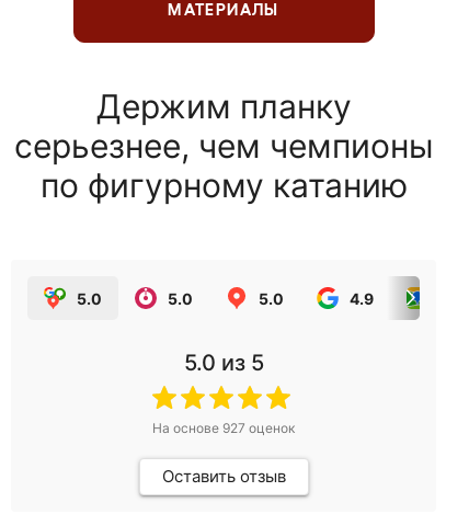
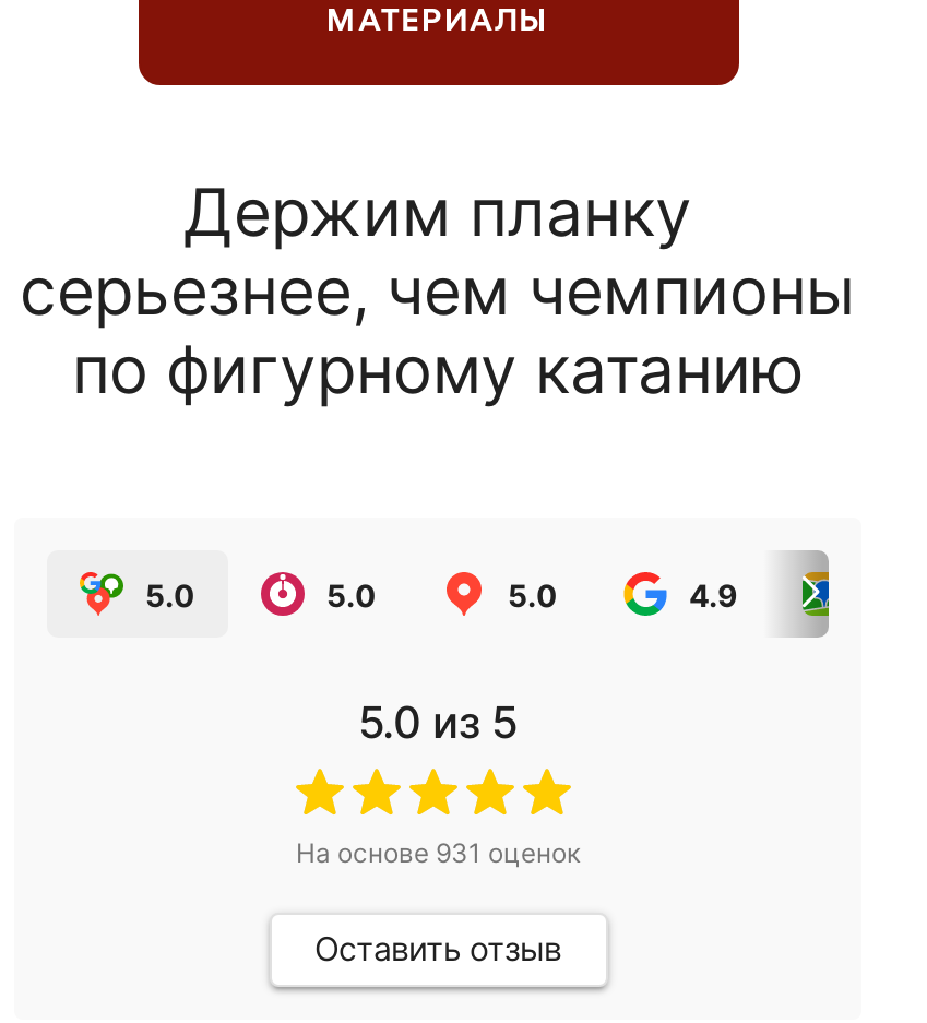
- На основе 927 оценок
+ На основе 931 оценок
